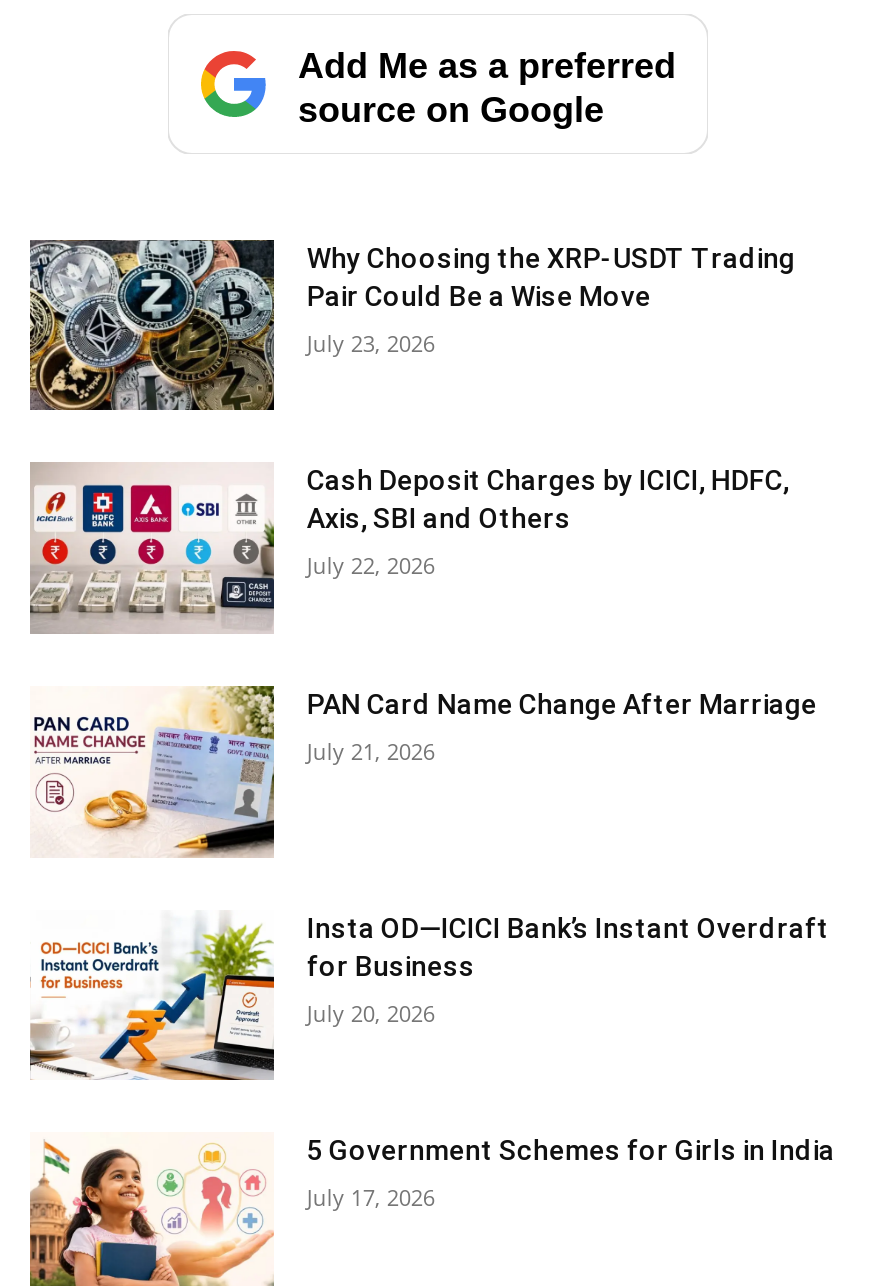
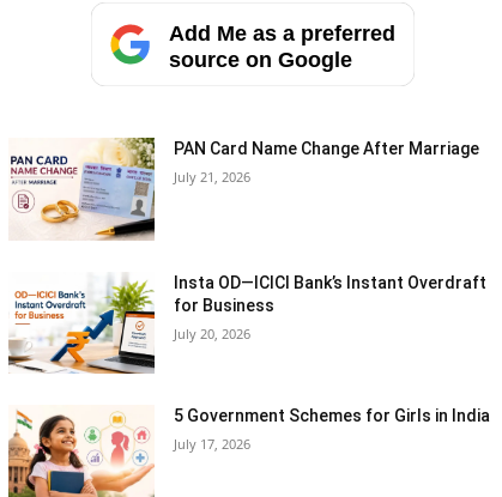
- [image]
- Why Choosing the XRP-USDT Trading
- Pair Could Be a Wise Move
- July 23, 2026

- [image]
- Cash Deposit Charges by ICICI, HDFC,
- Axis, SBI and Others
- July 22, 2026
